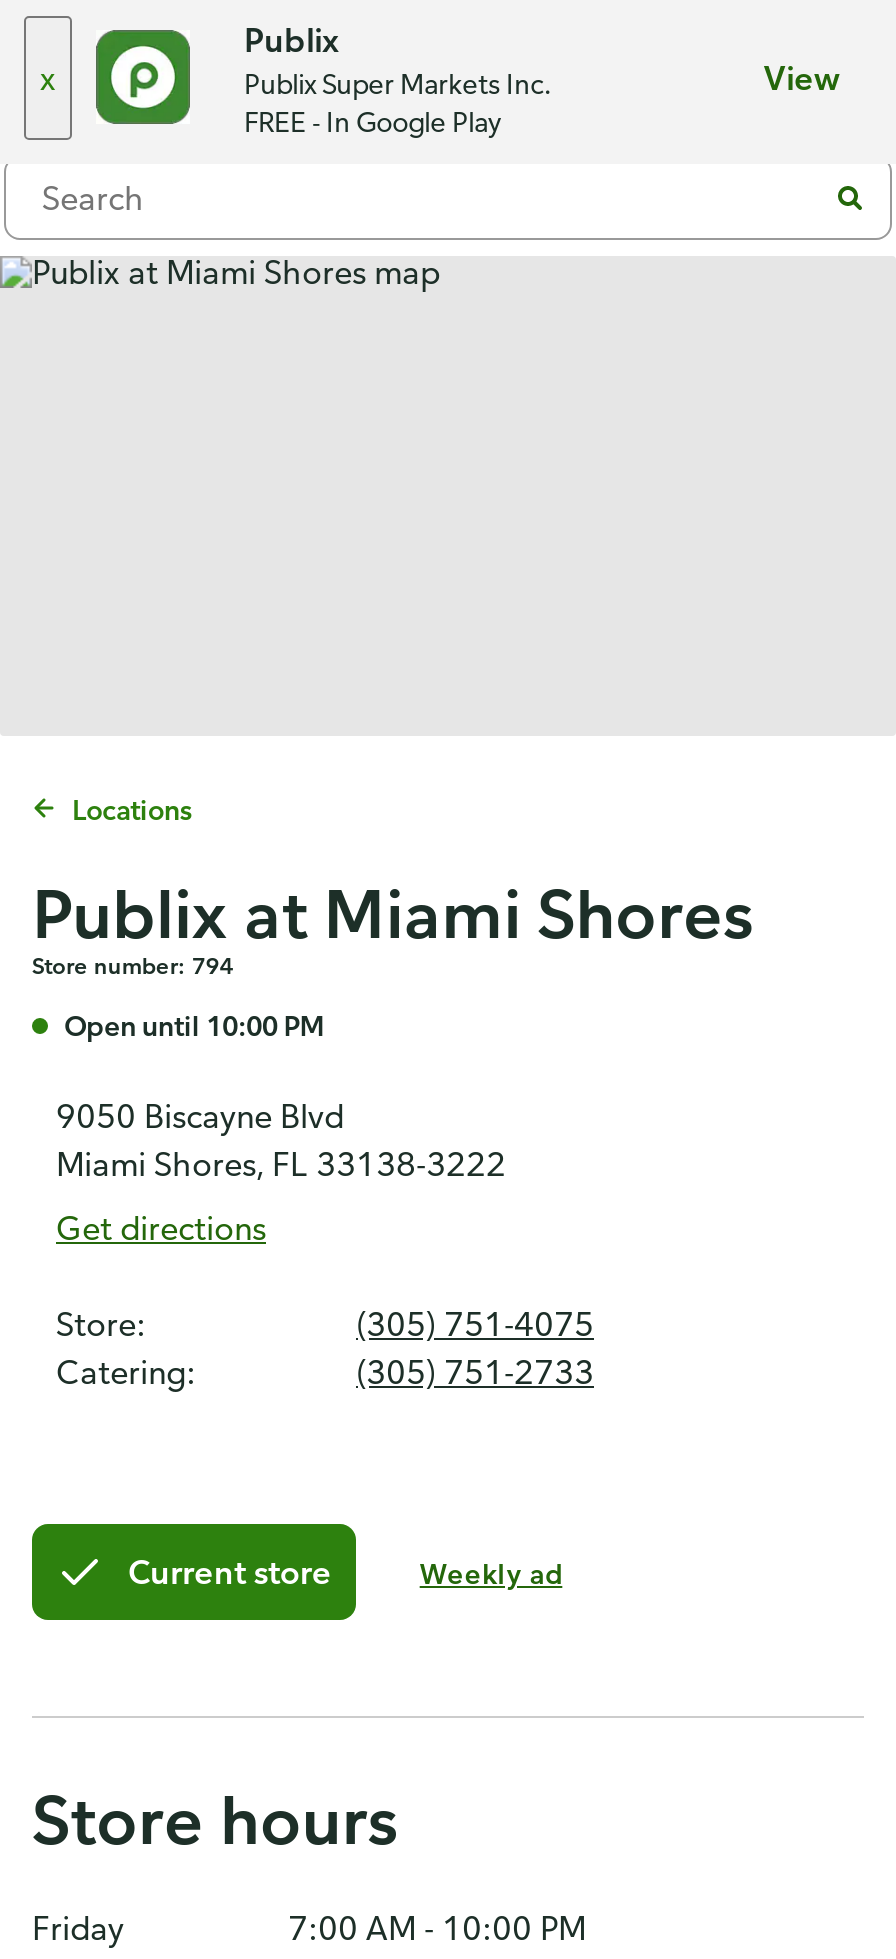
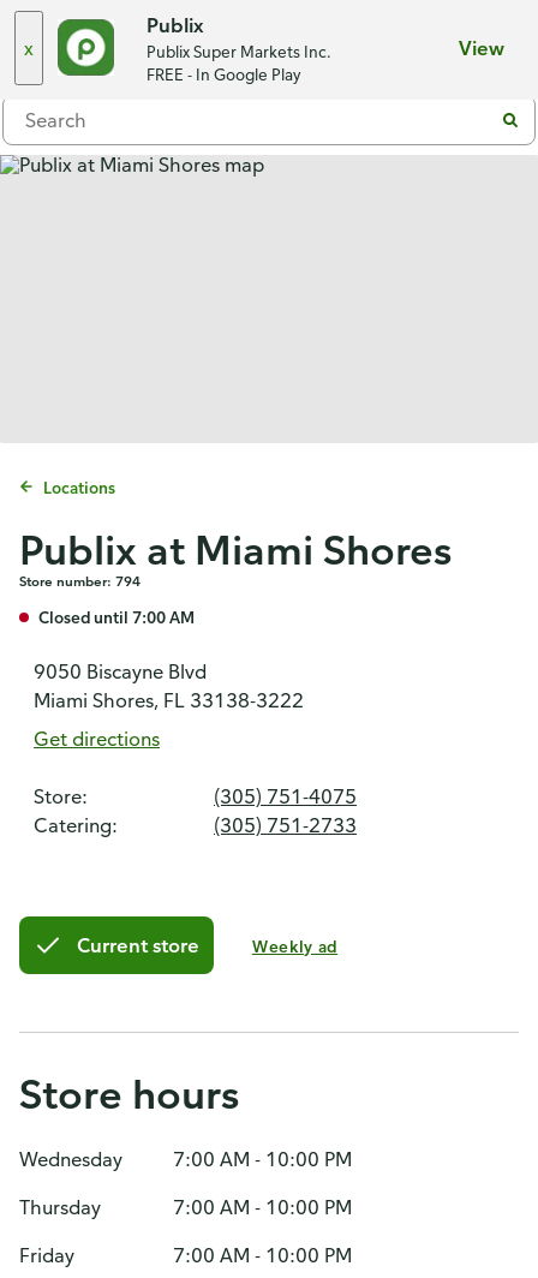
- Open until 10:00 PM
+ Closed until 7:00 AM

+ Wednesday
+ 7:00 AM - 10:00 PM
+ Thursday
+ 7:00 AM - 10:00 PM
